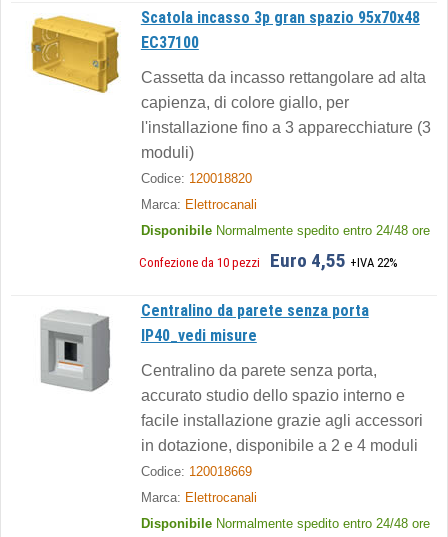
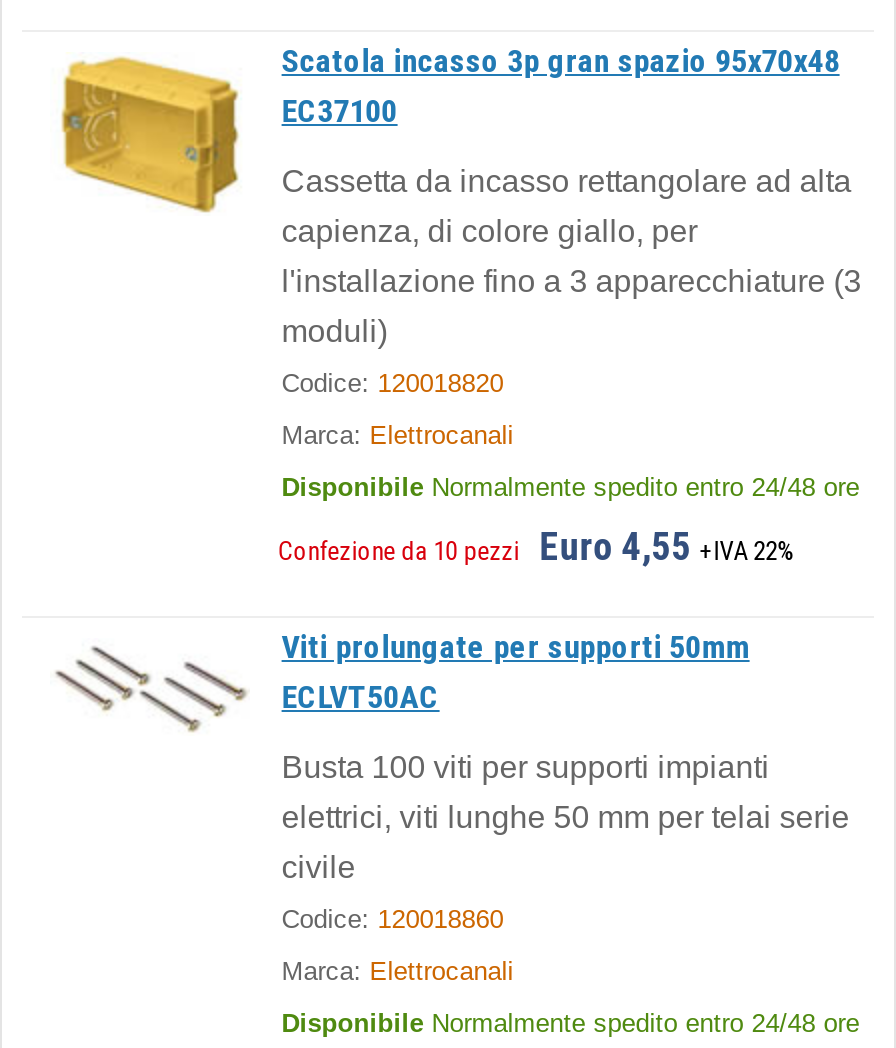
- [image]
- Centralino da parete senza porta
- IP40_vedi misure
- Centralino da parete senza porta,
- accurato studio dello spazio interno e
- facile installazione grazie agli accessori
- in dotazione, disponibile a 2 e 4 moduli
- Codice: 120018669
+ [image]
+ Viti prolungate per supporti 50mm
+ ECLVT50AC
+ Busta 100 viti per supporti impianti
+ elettrici, viti lunghe 50 mm per telai serie
+ civile
+ Codice: 120018860
